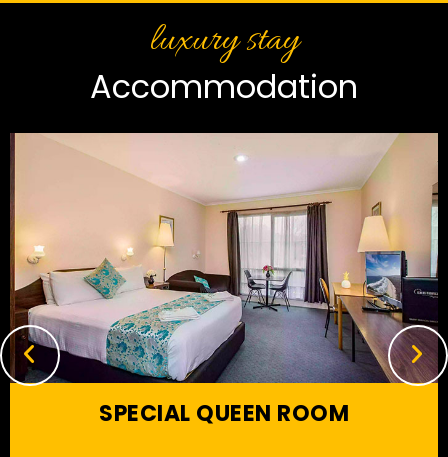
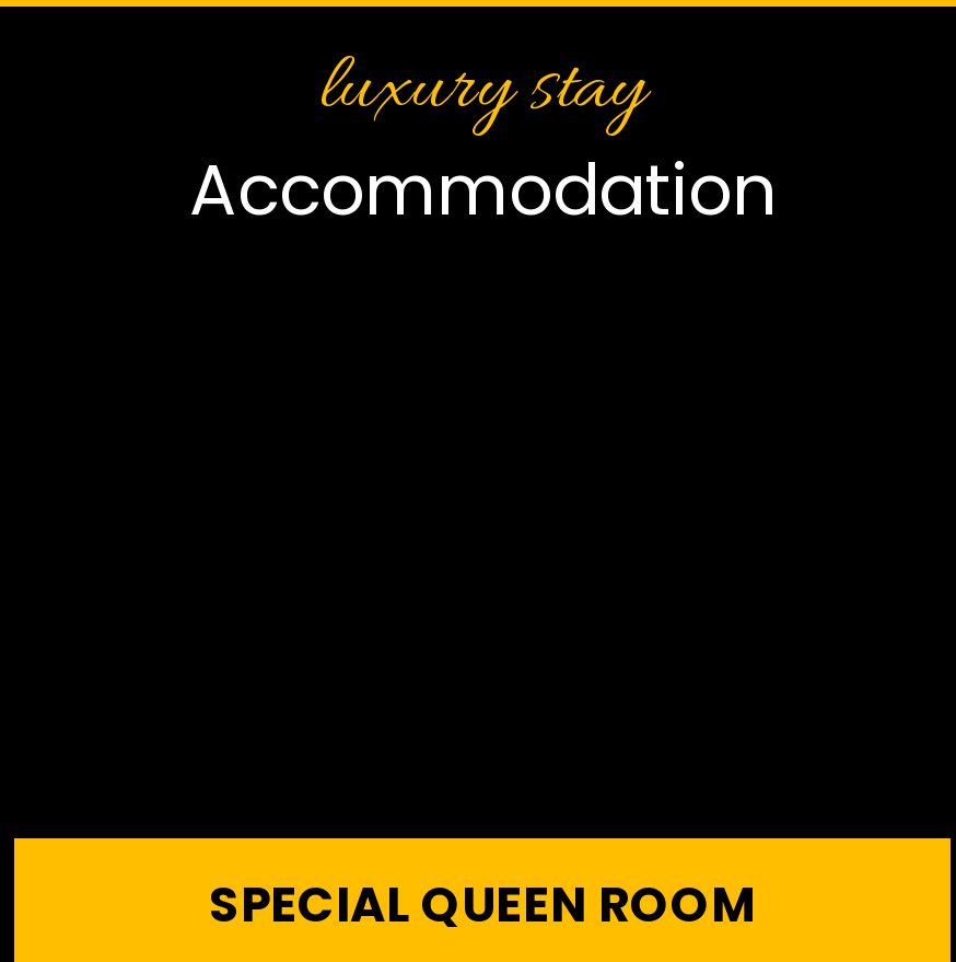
- [image]
